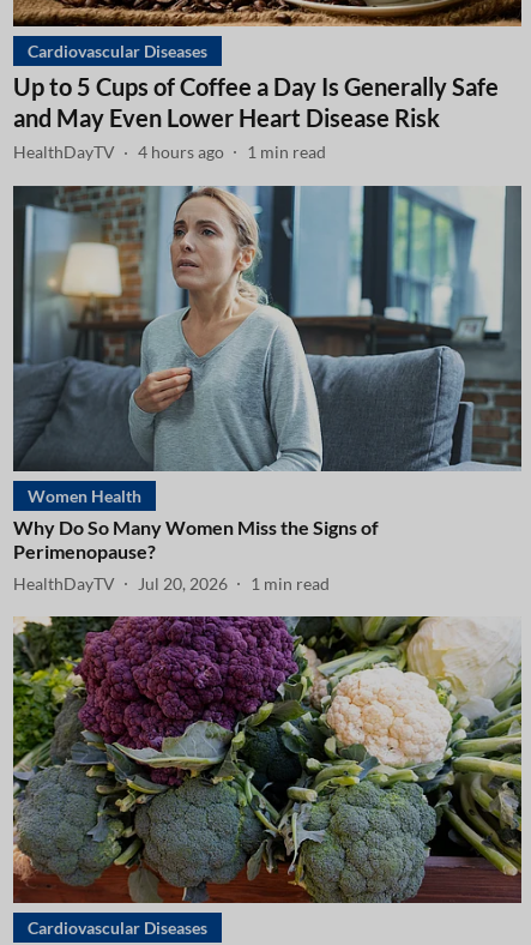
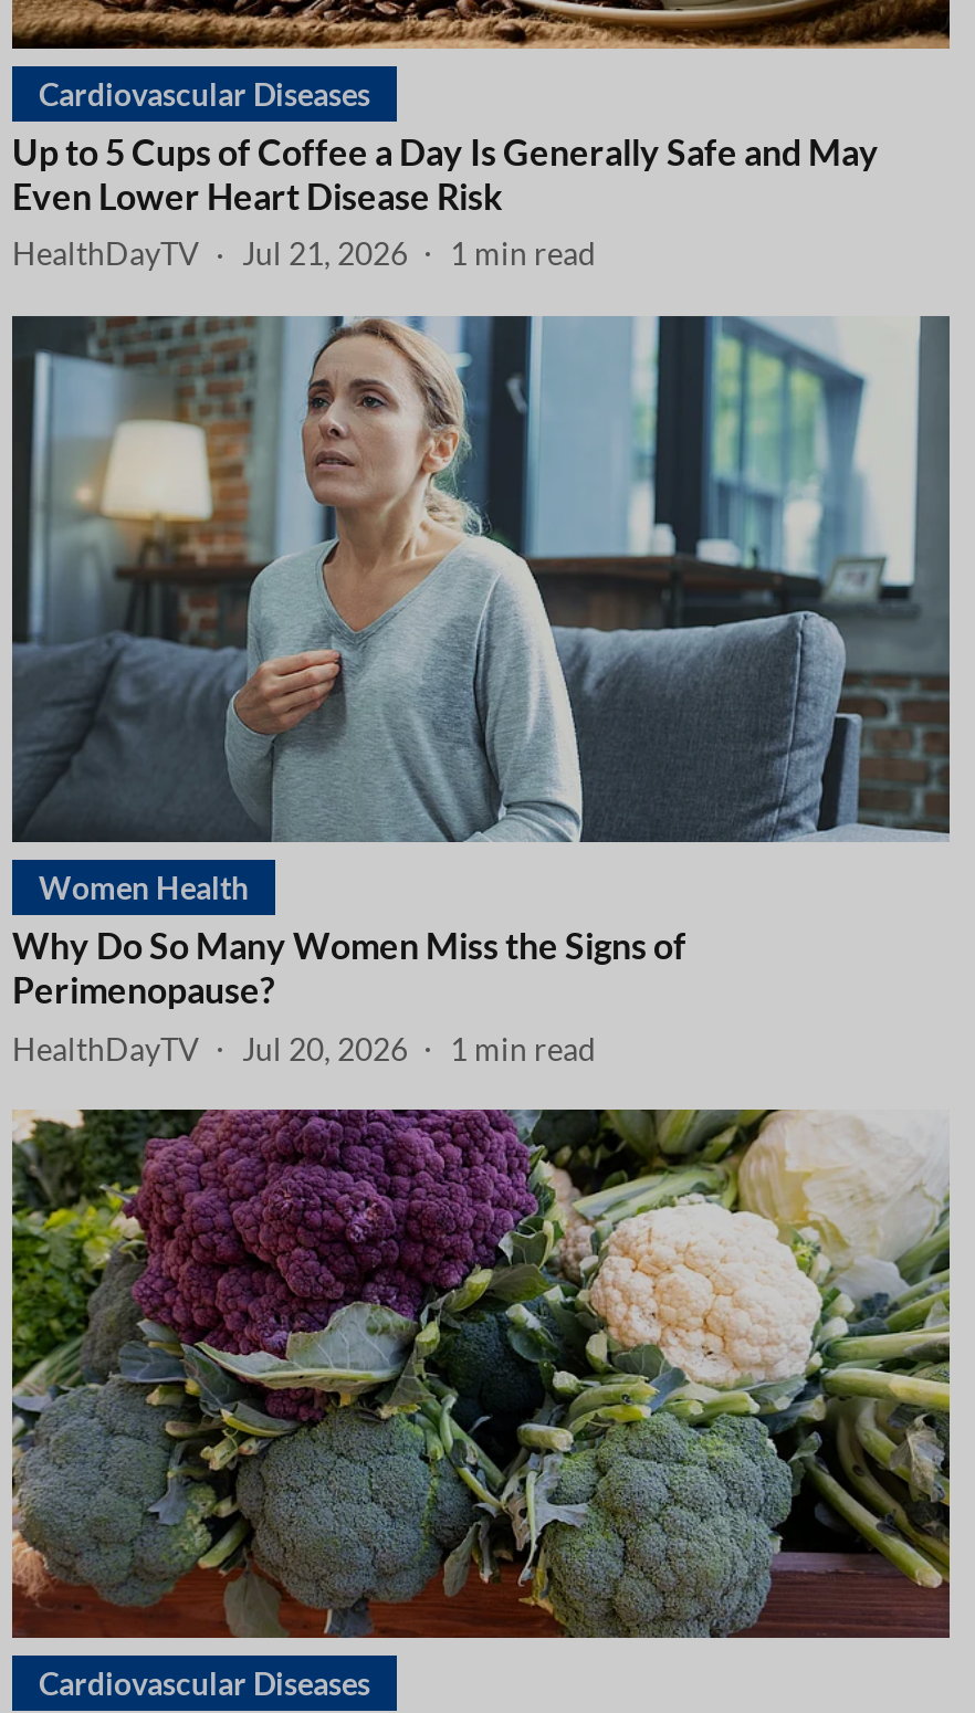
- HealthDayTV 4 hours ago 1 min read
+ HealthDayTV Jul 21, 2026 1 min read
